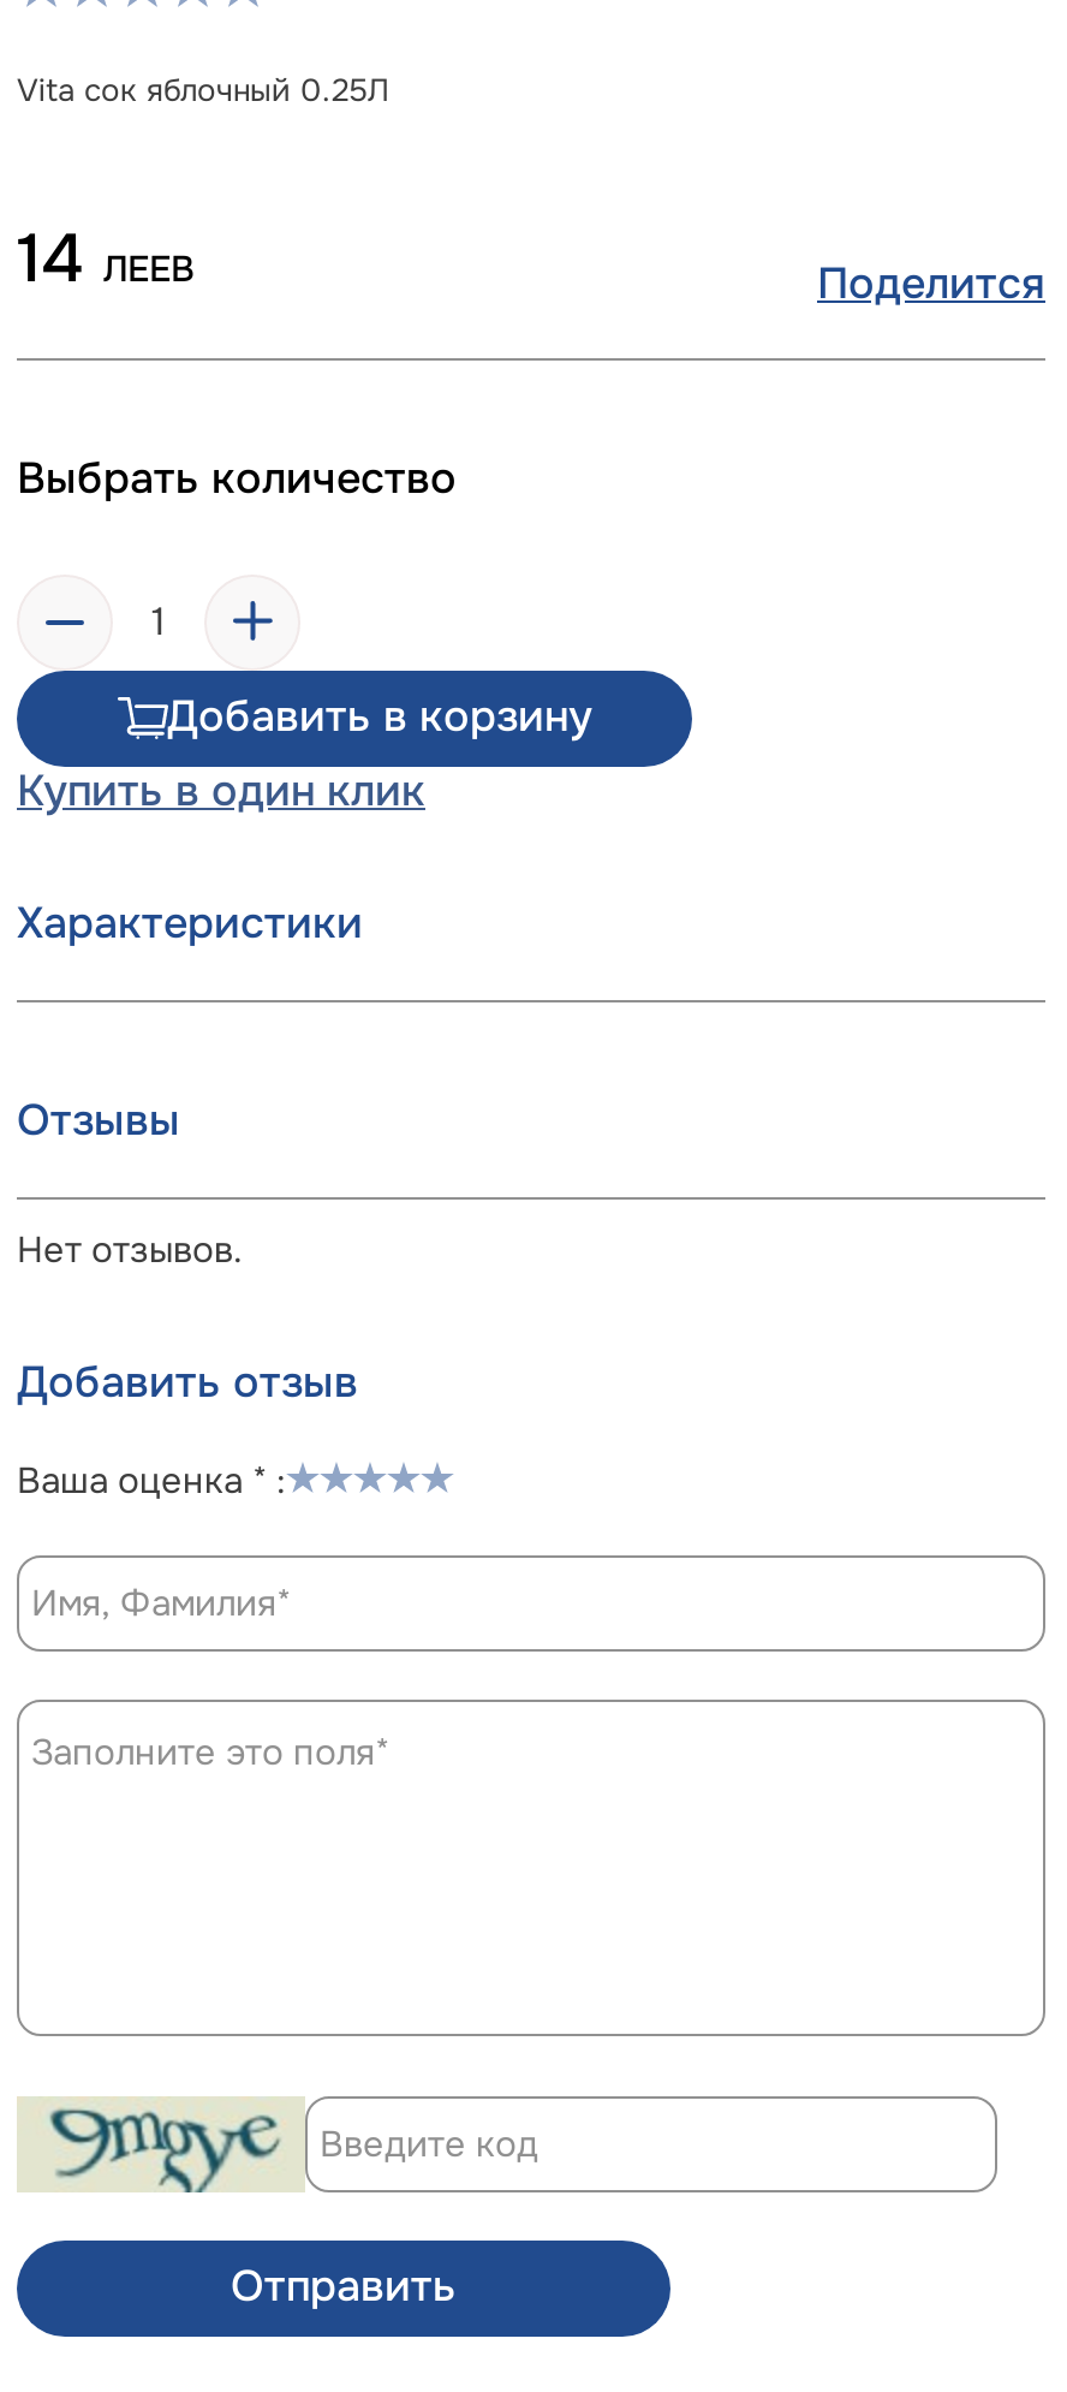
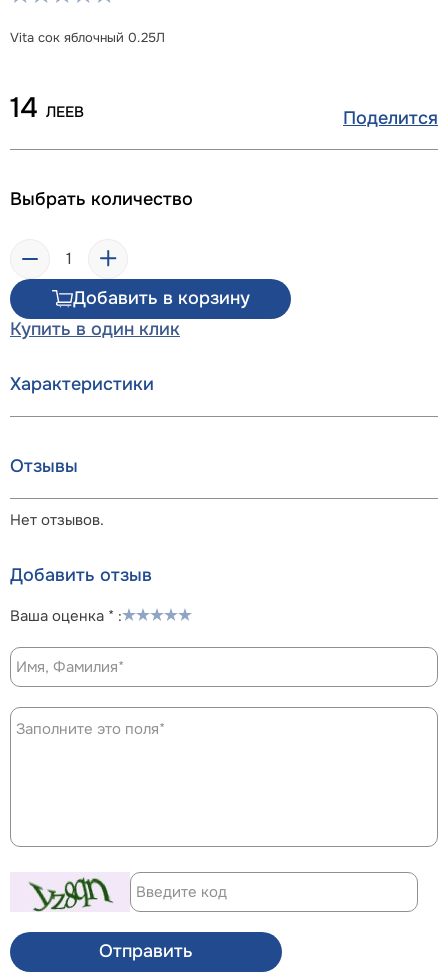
- [image]
+ [image]
